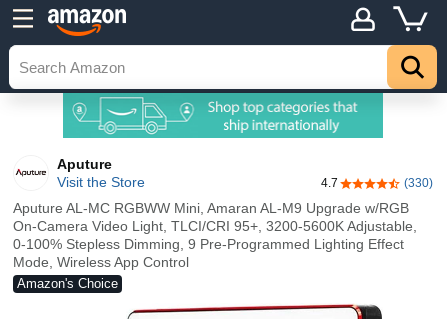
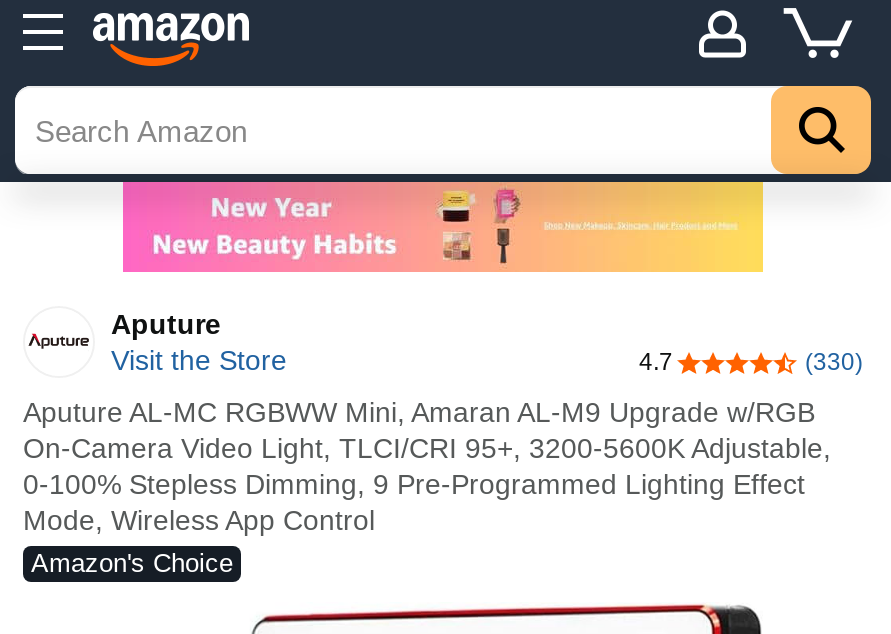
- [image]
+ [image]
